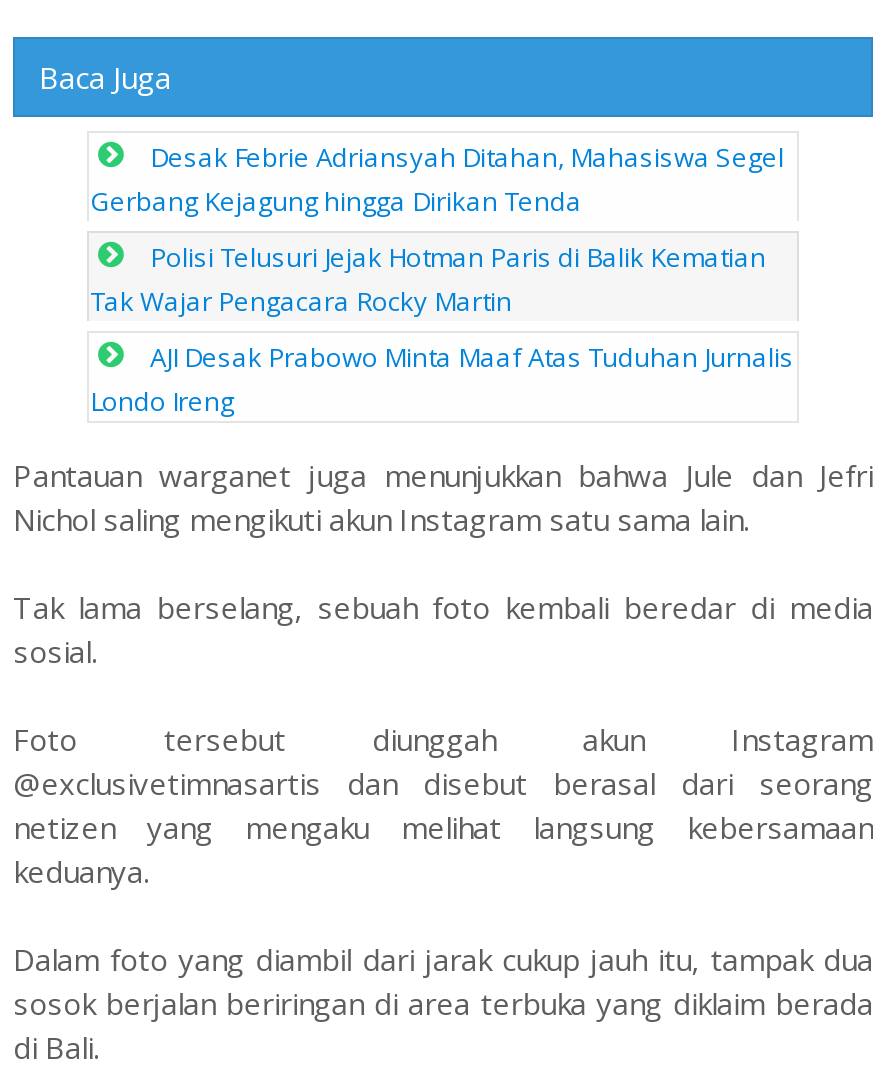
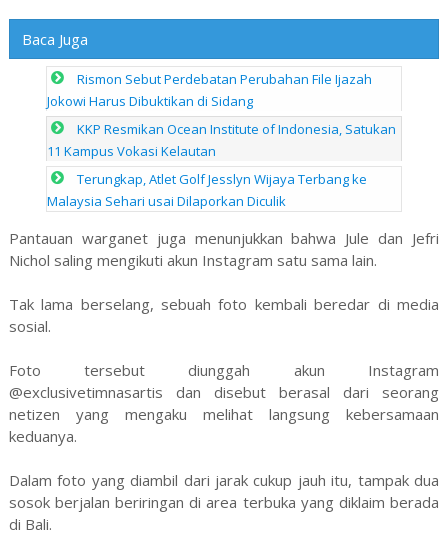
- Desak Febrie Adriansyah Ditahan, Mahasiswa Segel
- Gerbang Kejagung hingga Dirikan Tenda
+ Rismon Sebut Perdebatan Perubahan File Ijazah
+ Jokowi Harus Dibuktikan di Sidang

- Polisi Telusuri Jejak Hotman Paris di Balik Kematian
- Tak Wajar Pengacara Rocky Martin
+ KKP Resmikan Ocean Institute of Indonesia, Satukan
+ 11 Kampus Vokasi Kelautan

- AJI Desak Prabowo Minta Maaf Atas Tuduhan Jurnalis
- Londo Ireng
+ Terungkap, Atlet Golf Jesslyn Wijaya Terbang ke
+ Malaysia Sehari usai Dilaporkan Diculik
